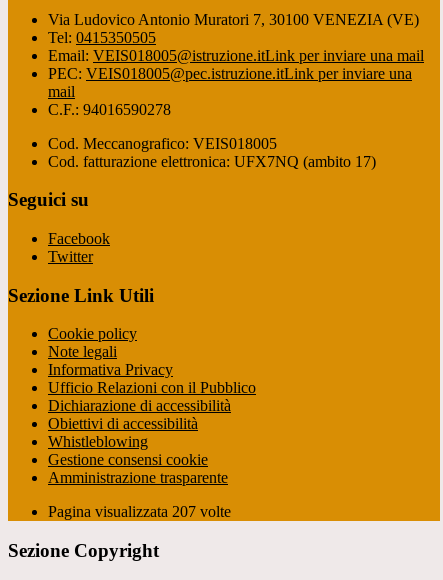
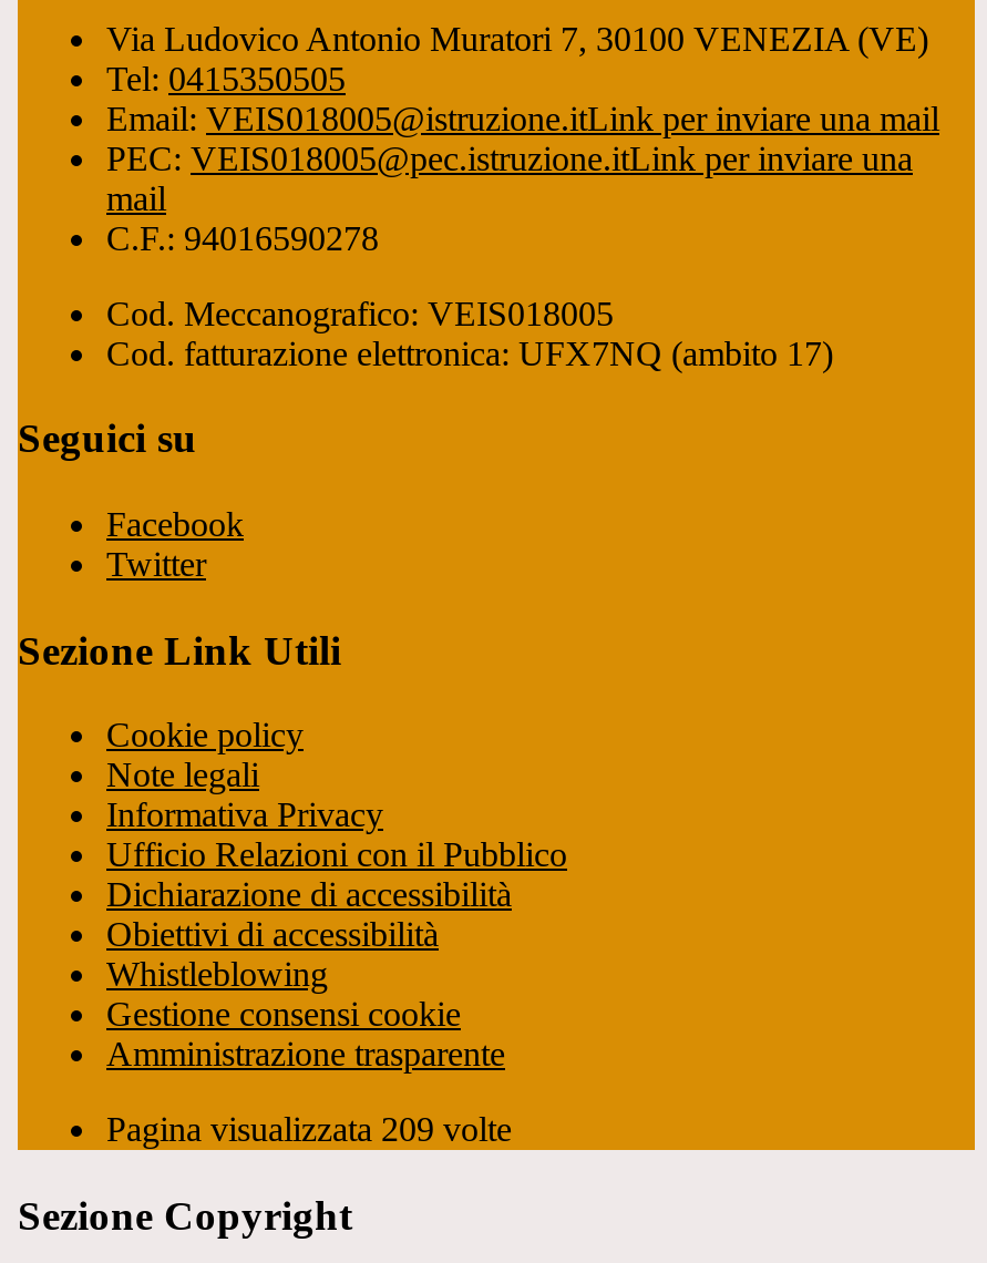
- Pagina visualizzata 207 volte
+ Pagina visualizzata 209 volte
